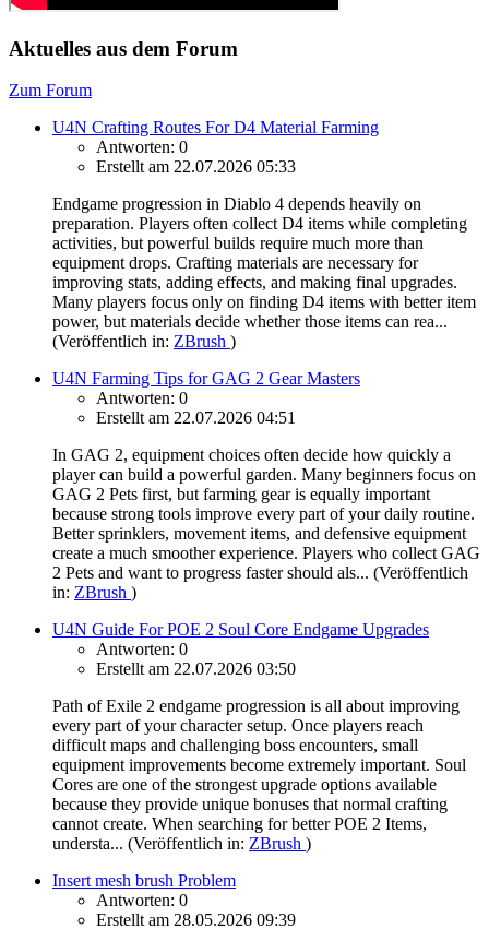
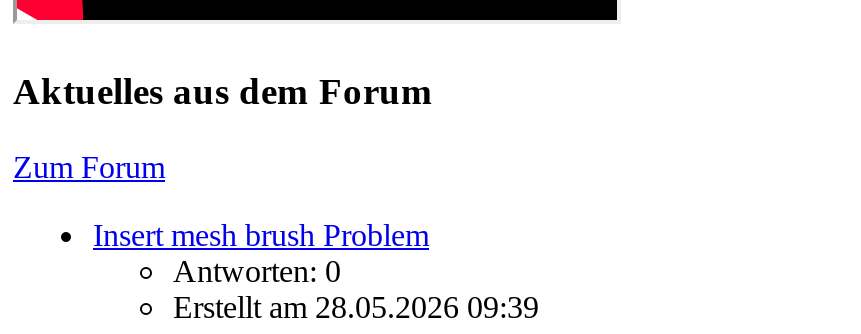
- U4N Crafting Routes For D4 Material Farming
- Antworten: 0
- Erstellt am 22.07.2026 05:33
- Endgame progression in Diablo 4 depends heavily on
- preparation. Players often collect D4 items while completing
- activities, but powerful builds require much more than
- equipment drops. Crafting materials are necessary for
- improving stats, adding effects, and making final upgrades.
- Many players focus only on finding D4 items with better item
- power, but materials decide whether those items can rea...
- (Veröffentlich in: ZBrush)
- U4N Farming Tips for GAG 2 Gear Masters
- Antworten: 0
- Erstellt am 22.07.2026 04:51
- In GAG 2, equipment choices often decide how quickly a
- player can build a powerful garden. Many beginners focus on
- GAG 2 Pets first, but farming gear is equally important
- because strong tools improve every part of your daily routine.
- Better sprinklers, movement items, and defensive equipment
- create a much smoother experience. Players who collect GAG
- 2 Pets and want to progress faster should als... (Veröffentlich
- in: ZBrush)
- U4N Guide For POE 2 Soul Core Endgame Upgrades
- Antworten: 0
- Erstellt am 22.07.2026 03:50
- Path of Exile 2 endgame progression is all about improving
- every part of your character setup. Once players reach
- difficult maps and challenging boss encounters, small
- equipment improvements become extremely important. Soul
- Cores are one of the strongest upgrade options available
- because they provide unique bonuses that normal crafting
- cannot create. When searching for better POE 2 Items,
- understa... (Veröffentlich in: ZBrush)
